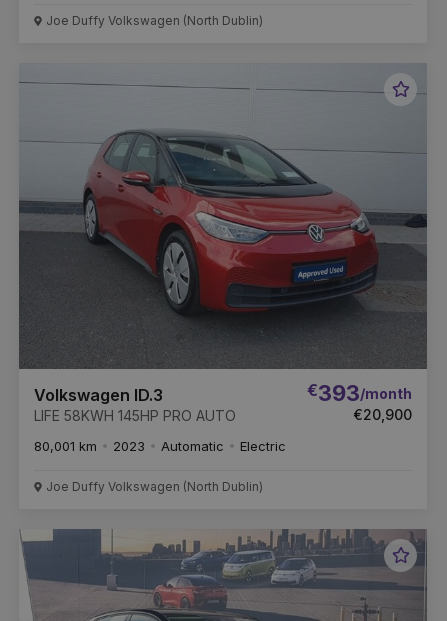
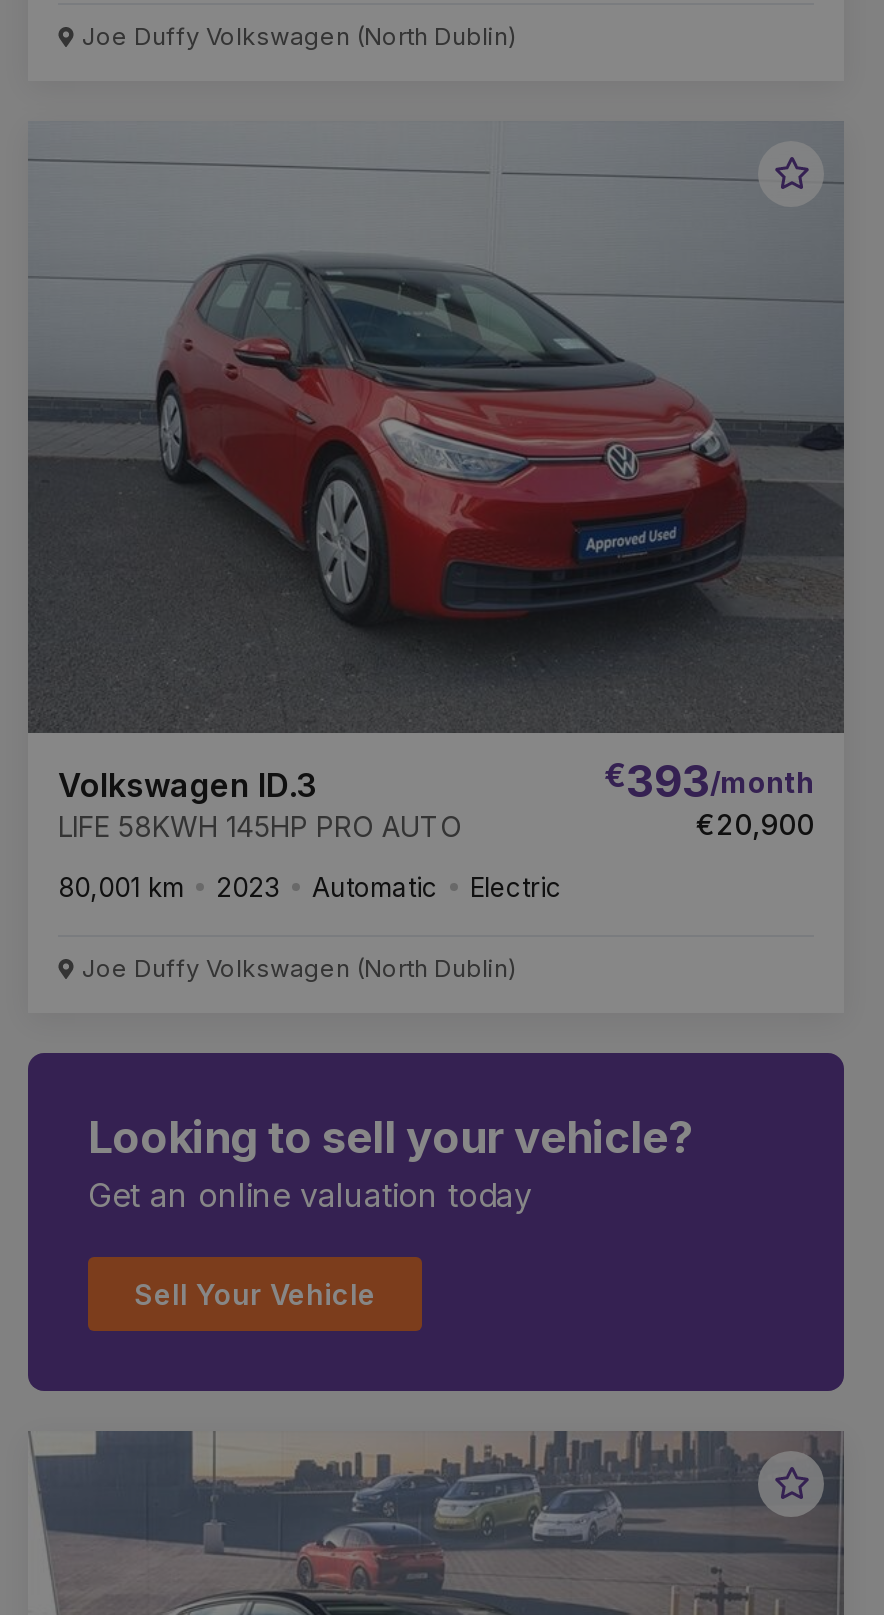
+ [image]
+ Looking to sell your vehicle?
+ Get an online valuation today
+ Sell Your Vehicle
